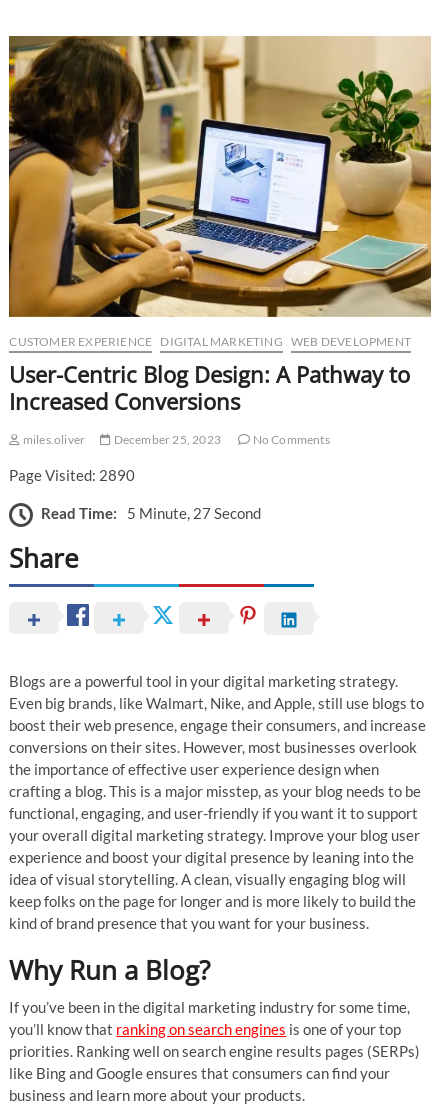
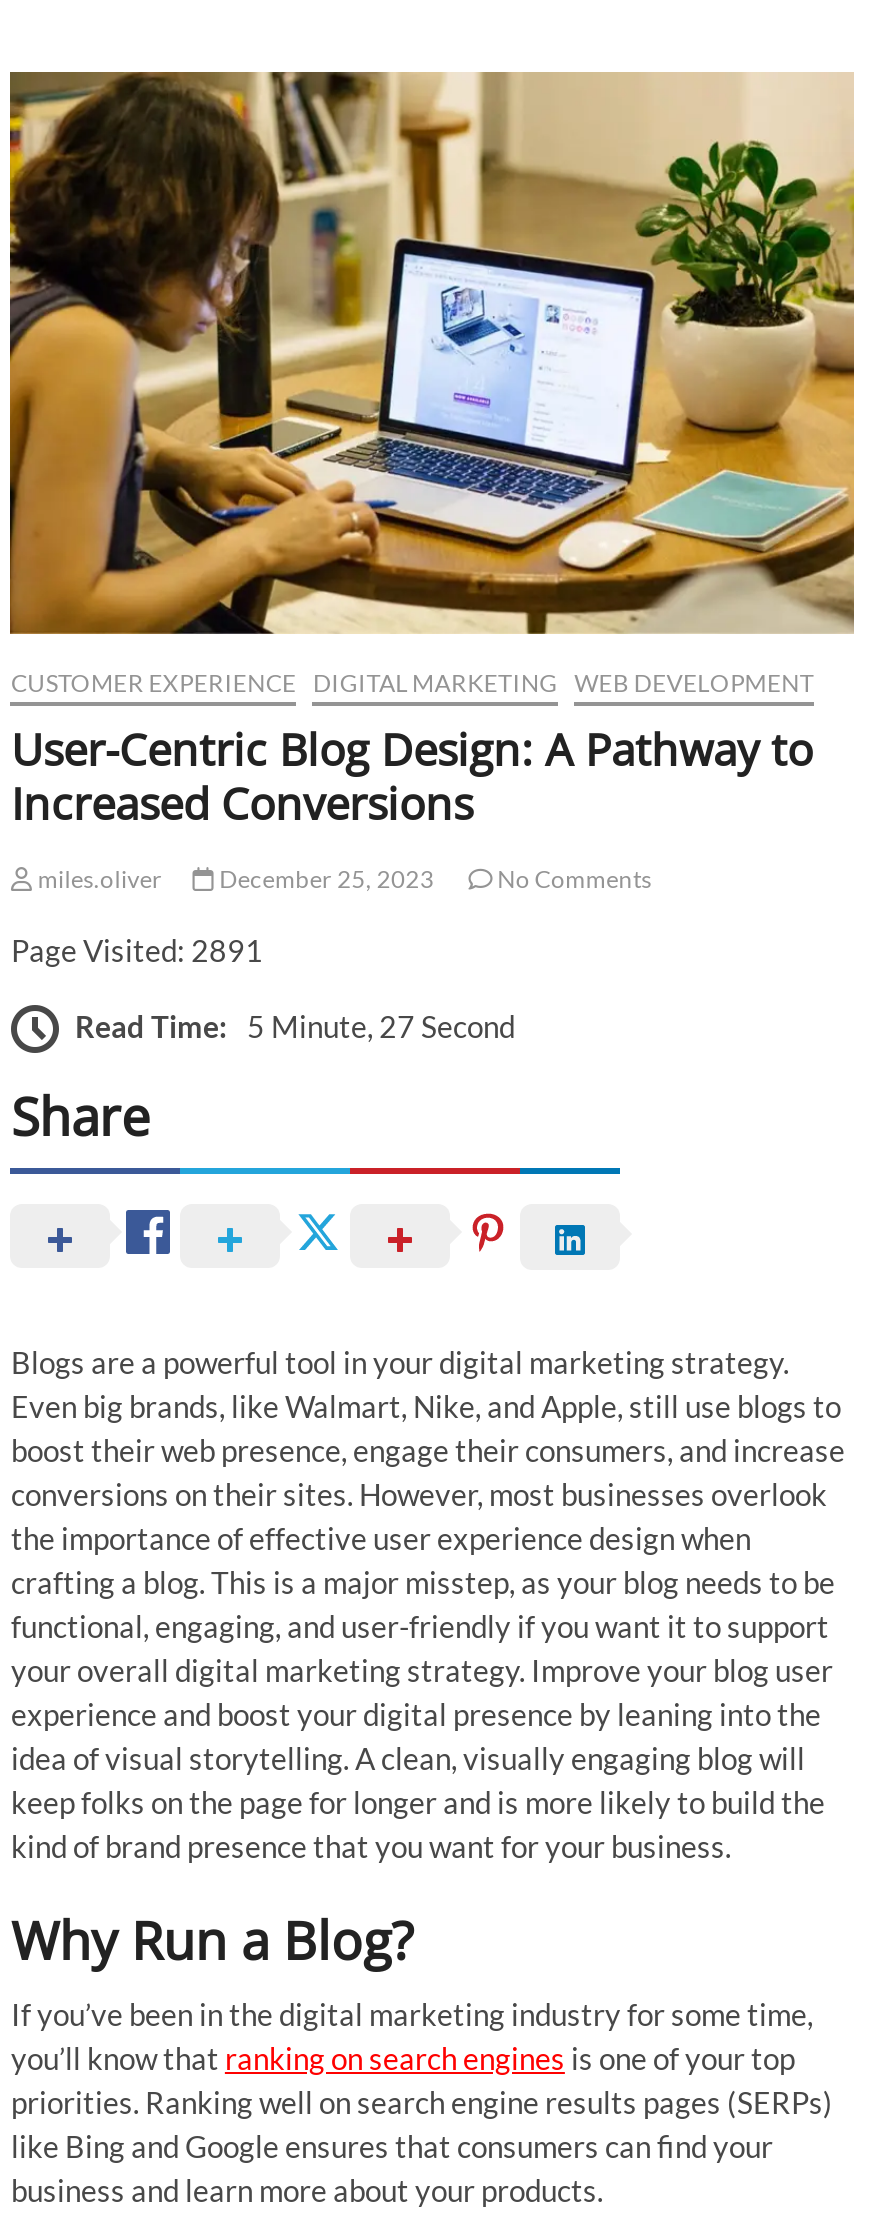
- Page Visited: 2890
+ Page Visited: 2891
